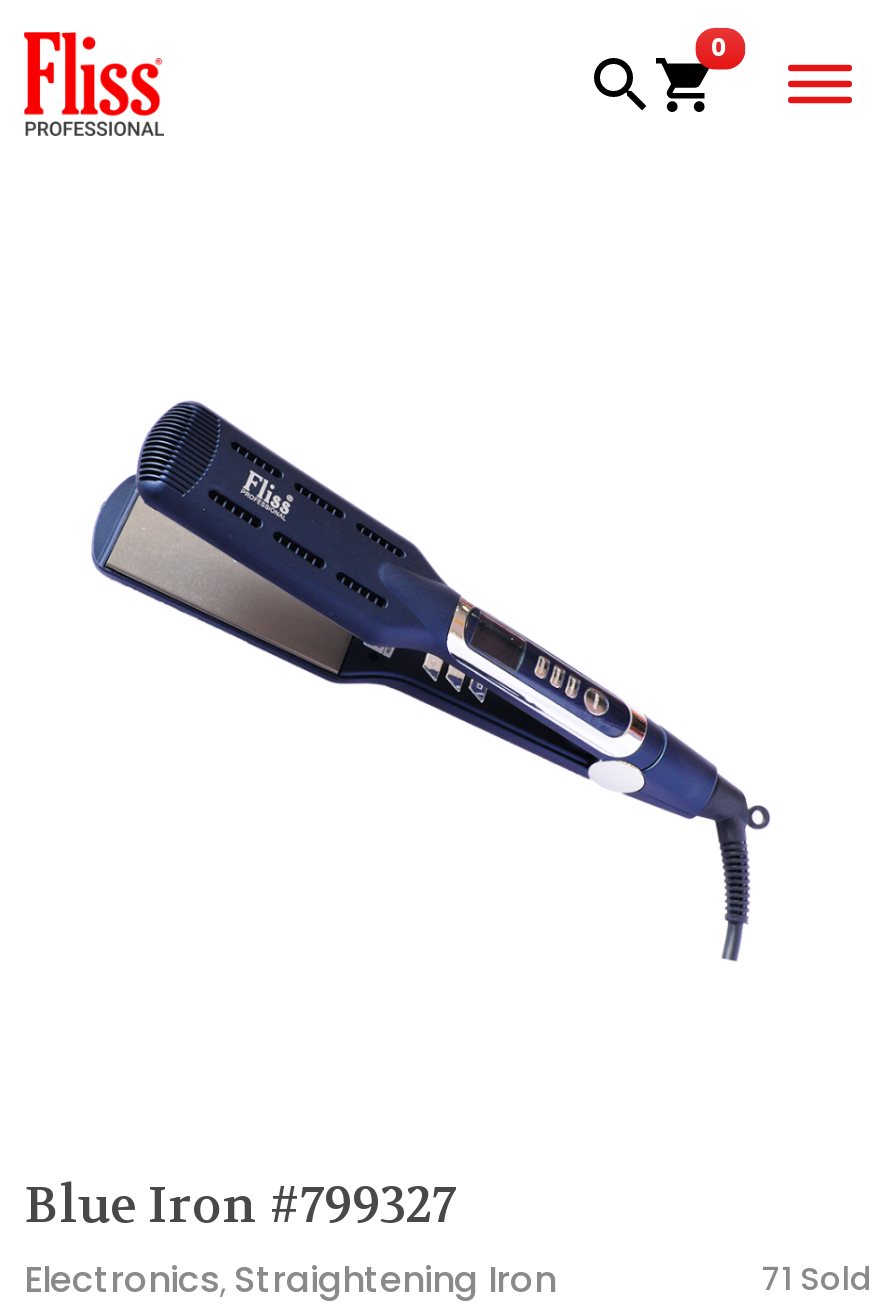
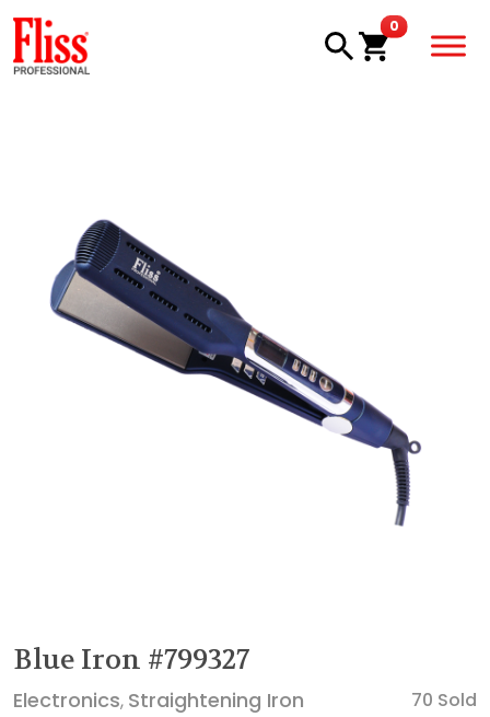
- 71 Sold
+ 70 Sold
